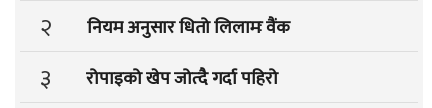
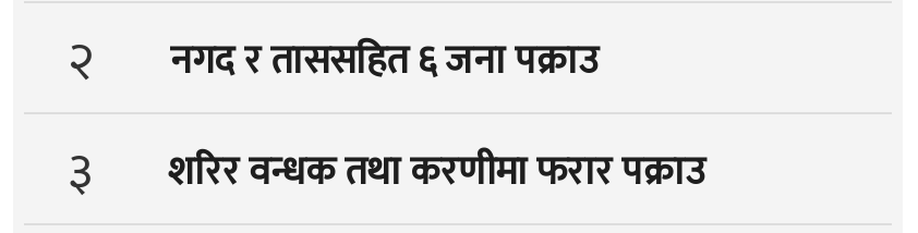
- नियम अनुसार धितो लिलामः वैंक
+ नगद र ताससहित ६ जना पक्राउ

- रोपाइको खेप जोत्दै गर्दा पहिरो
+ शरिर वन्धक तथा करणीमा फरार पक्राउ
